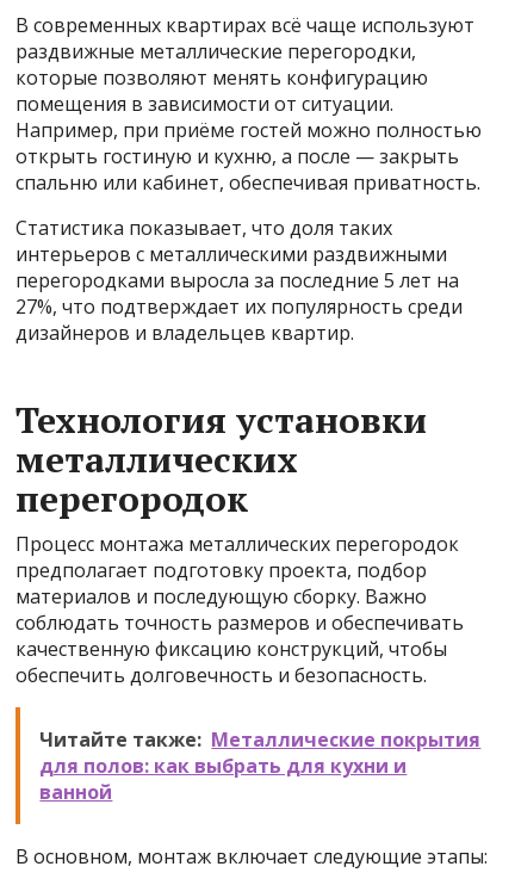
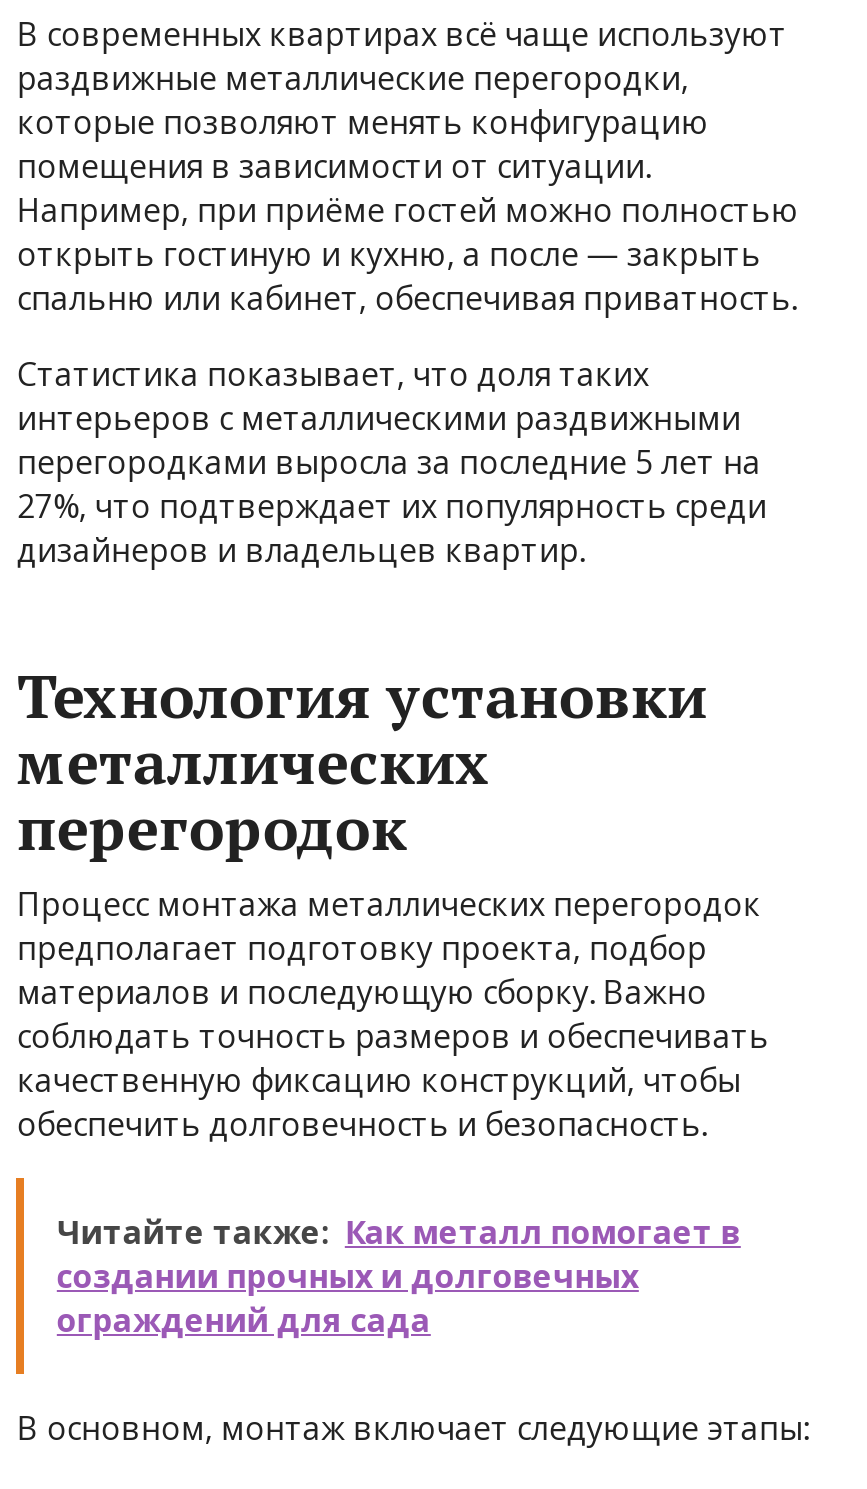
- Читайте также: Металлические покрытия
- для полов: как выбрать для кухни и
- ванной
+ Читайте также: Как металл помогает в
+ создании прочных и долговечных
+ ограждений для сада
